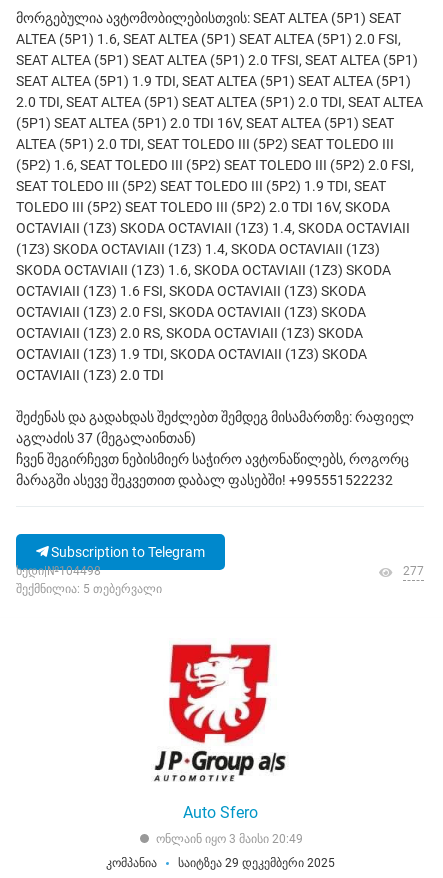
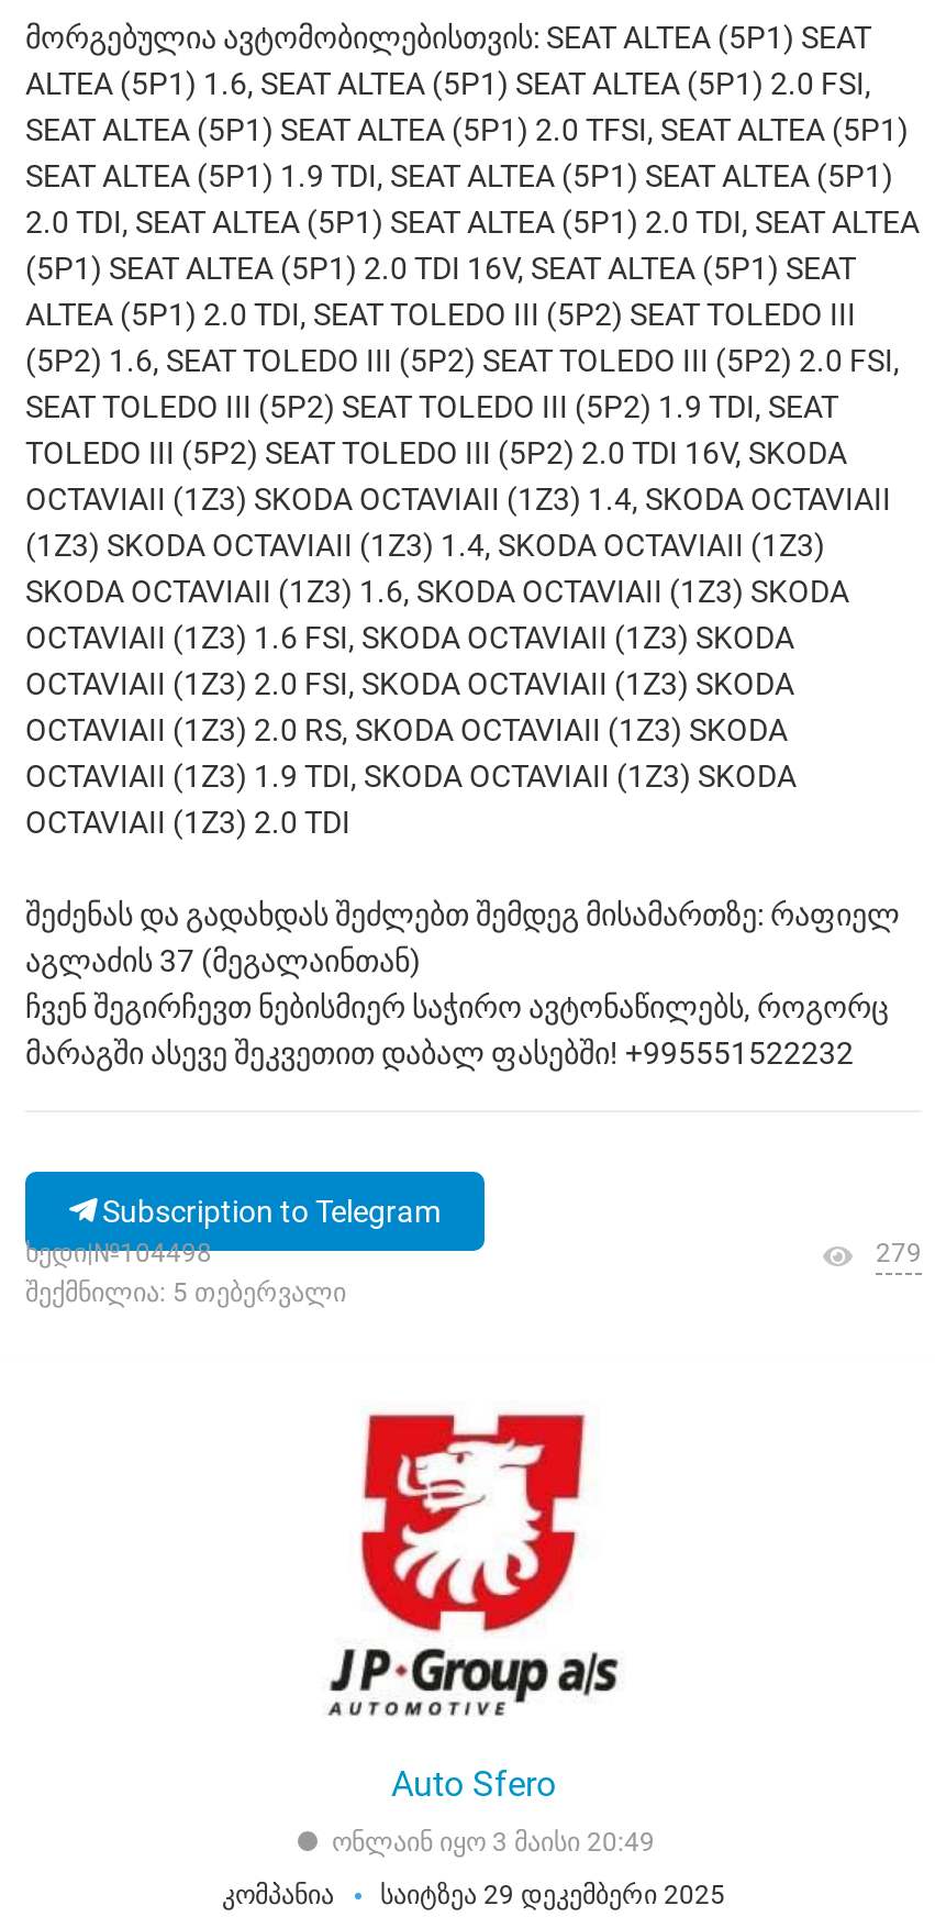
- 277
+ 279
